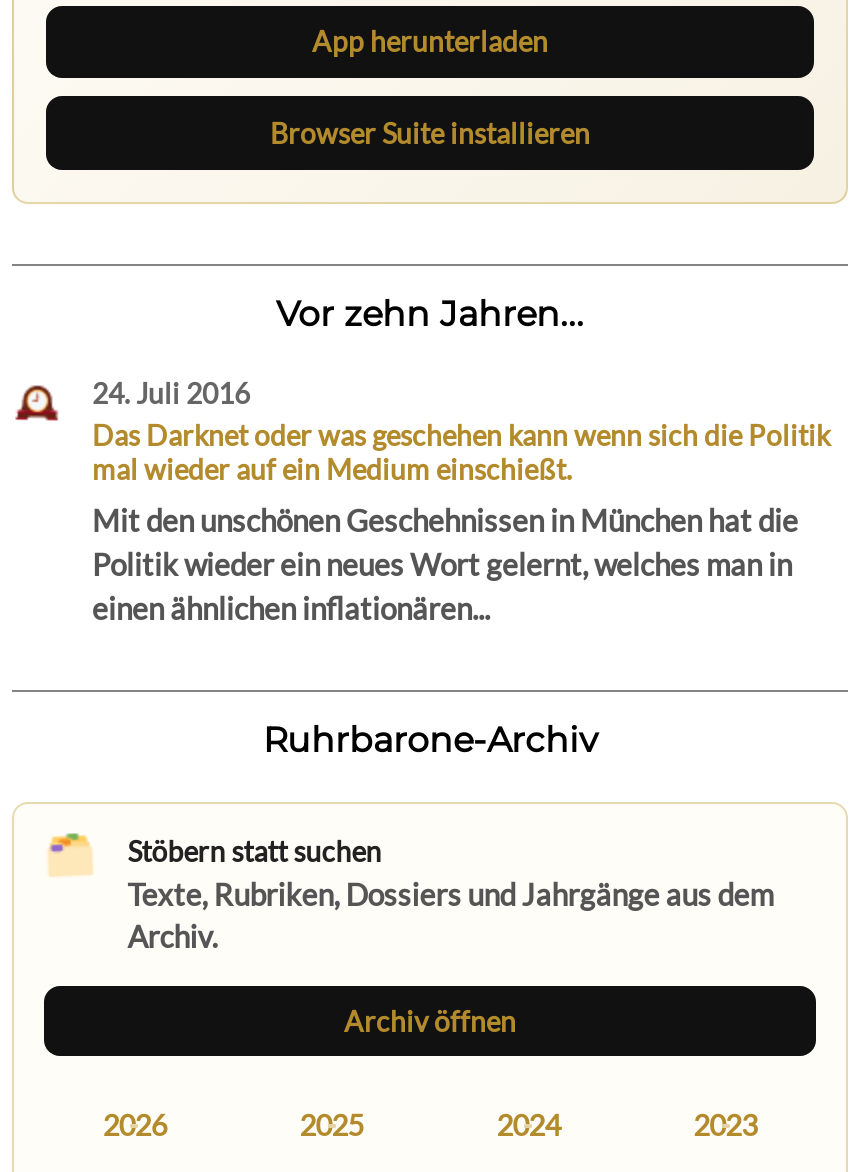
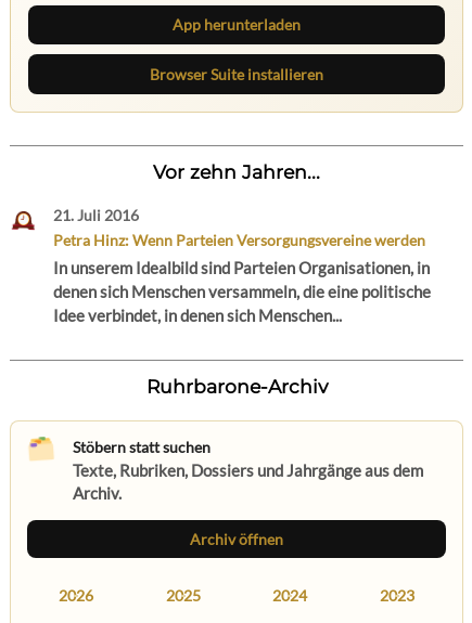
- 24. Juli 2016
- Das Darknet oder was geschehen kann wenn sich die Politik
- mal wieder auf ein Medium einschießt.
- Mit den unschönen Geschehnissen in München hat die
- Politik wieder ein neues Wort gelernt, welches man in
- einen ähnlichen inflationären...
+ 21. Juli 2016
+ Petra Hinz: Wenn Parteien Versorgungsvereine werden
+ In unserem Idealbild sind Parteien Organisationen, in
+ denen sich Menschen versammeln, die eine politische
+ Idee verbindet, in denen sich Menschen...
